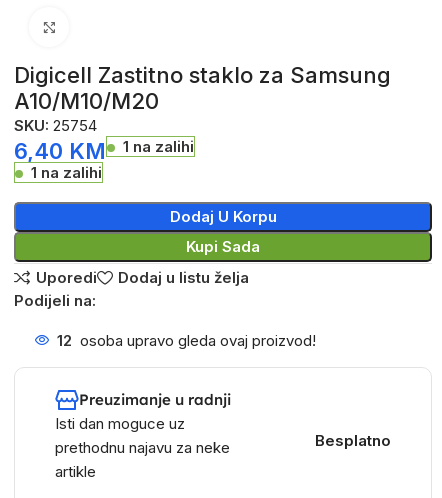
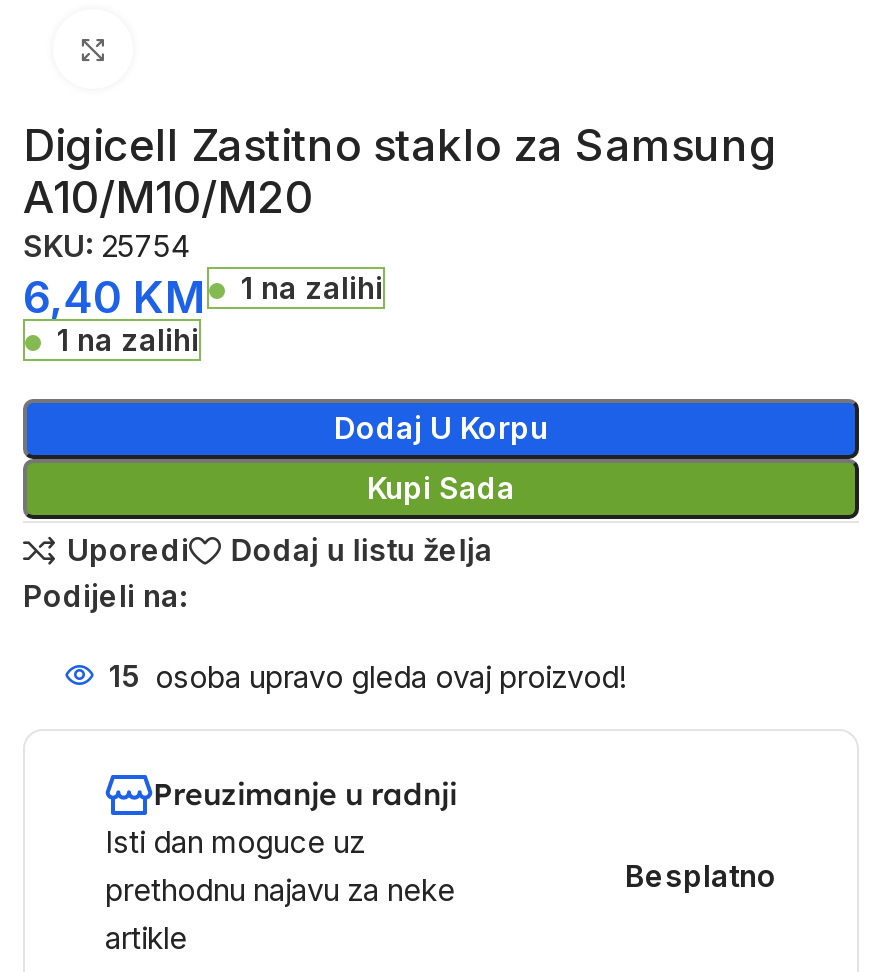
- 12 osoba upravo gleda ovaj proizvod!
+ 15 osoba upravo gleda ovaj proizvod!
